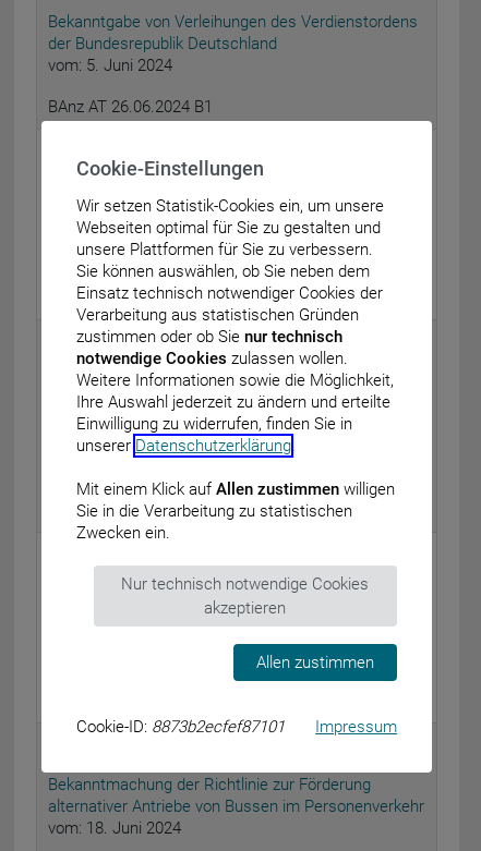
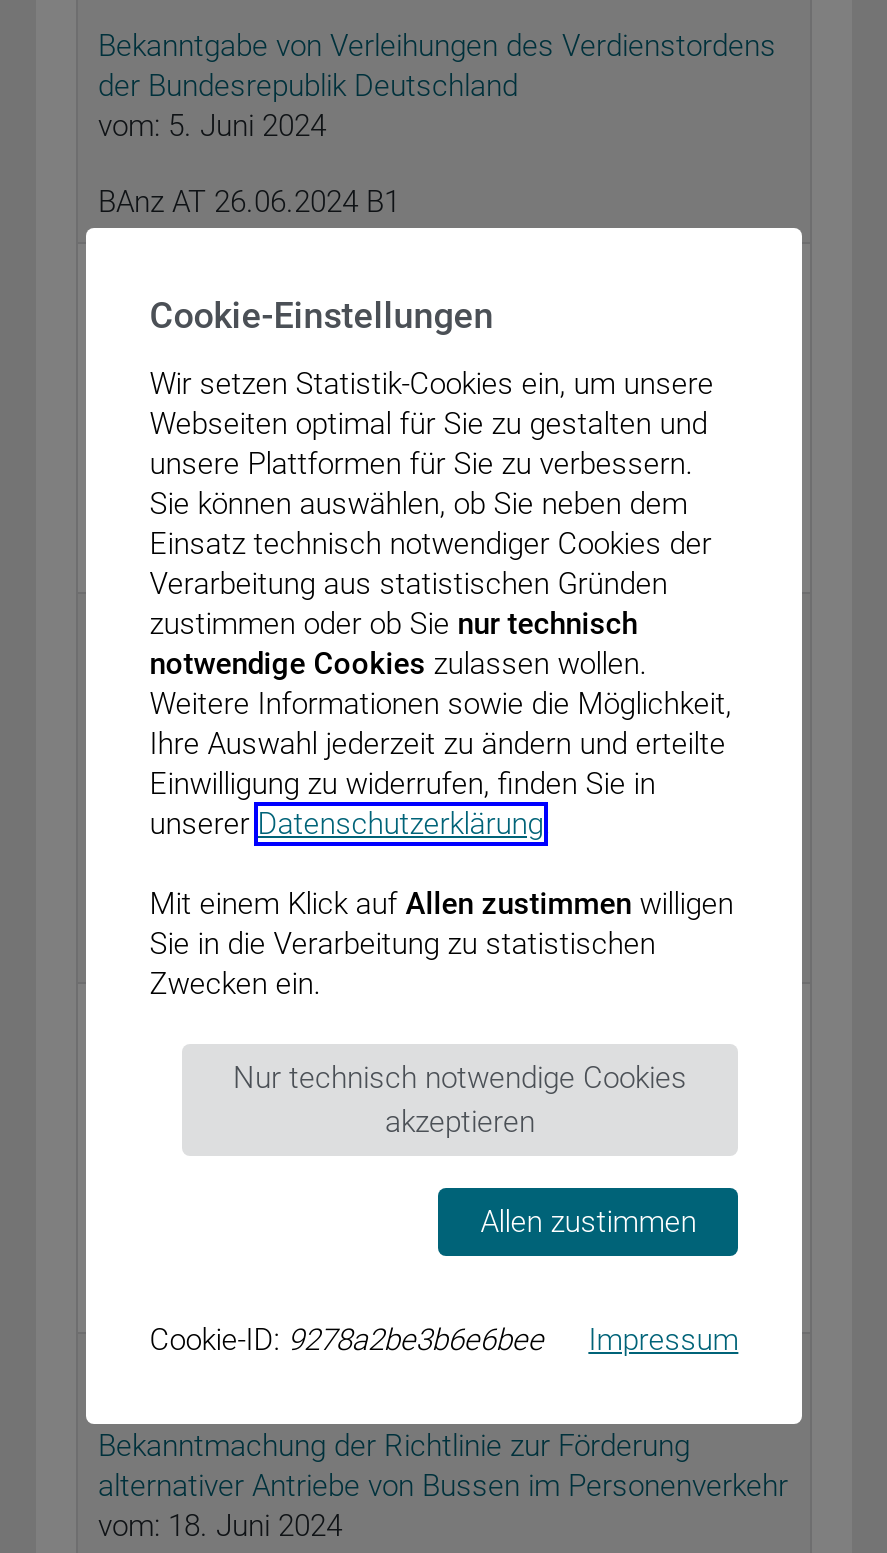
- Cookie-ID: 8873b2ecfef87101
+ Cookie-ID: 9278a2be3b6e6bee
